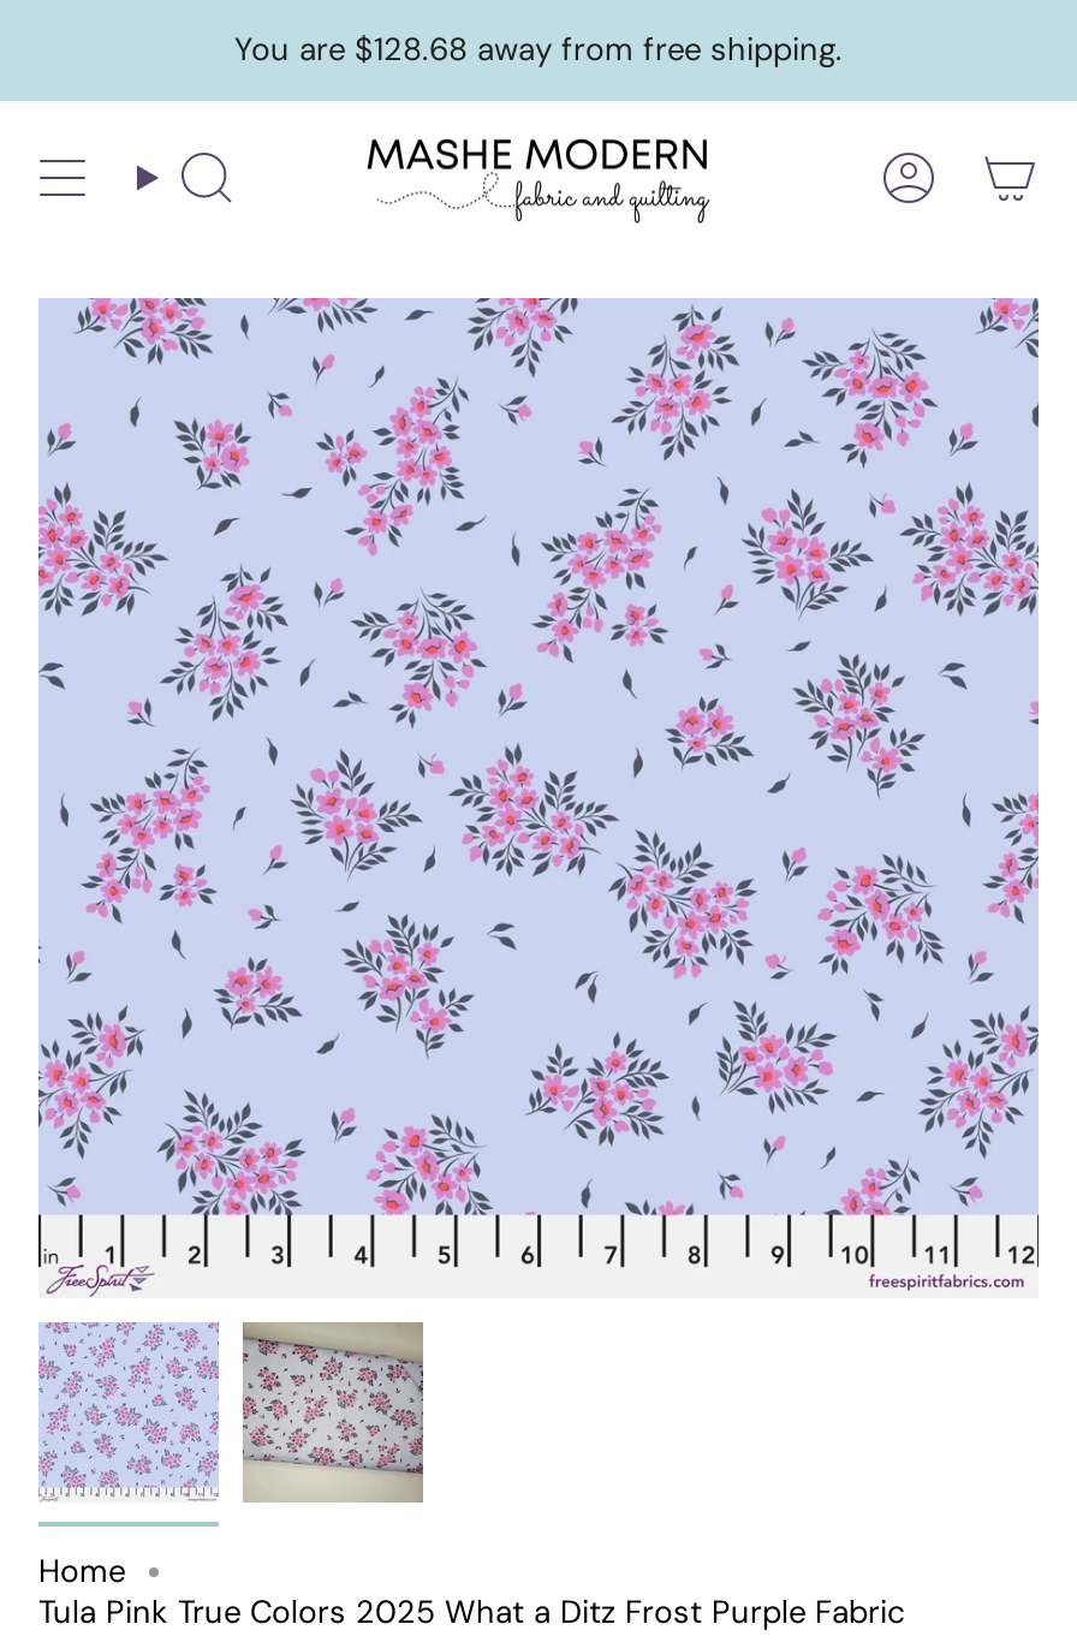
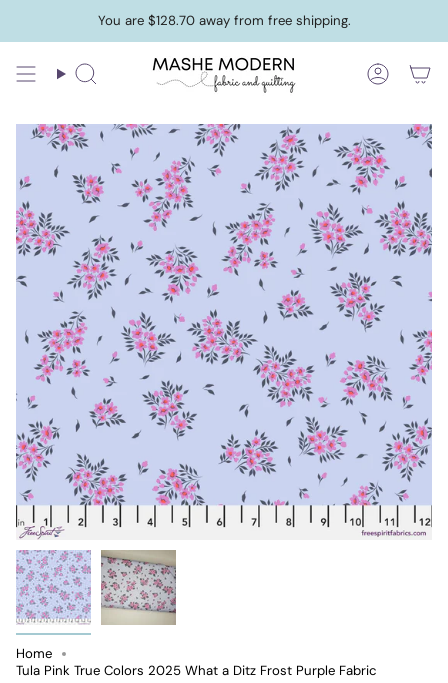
- You are $128.68 away from free shipping.
+ You are $128.70 away from free shipping.
